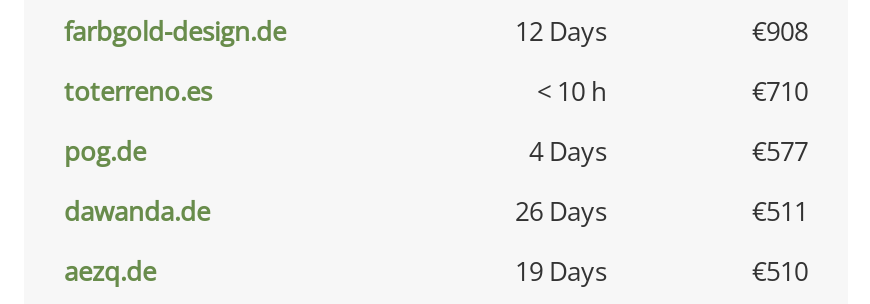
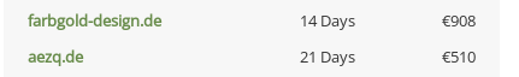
- 12 Days
+ 14 Days

- toterreno.es
- < 10 h
- €710
- pog.de
- 4 Days
- €577
- dawanda.de
- 26 Days
- €511

- 19 Days
+ 21 Days
